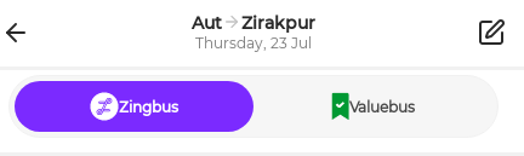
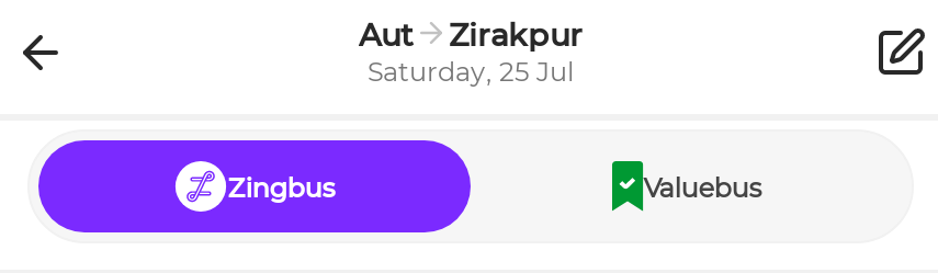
- Thursday, 23 Jul
+ Saturday, 25 Jul
